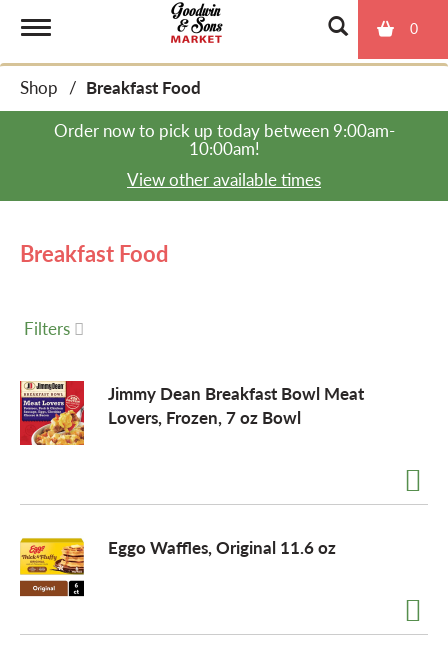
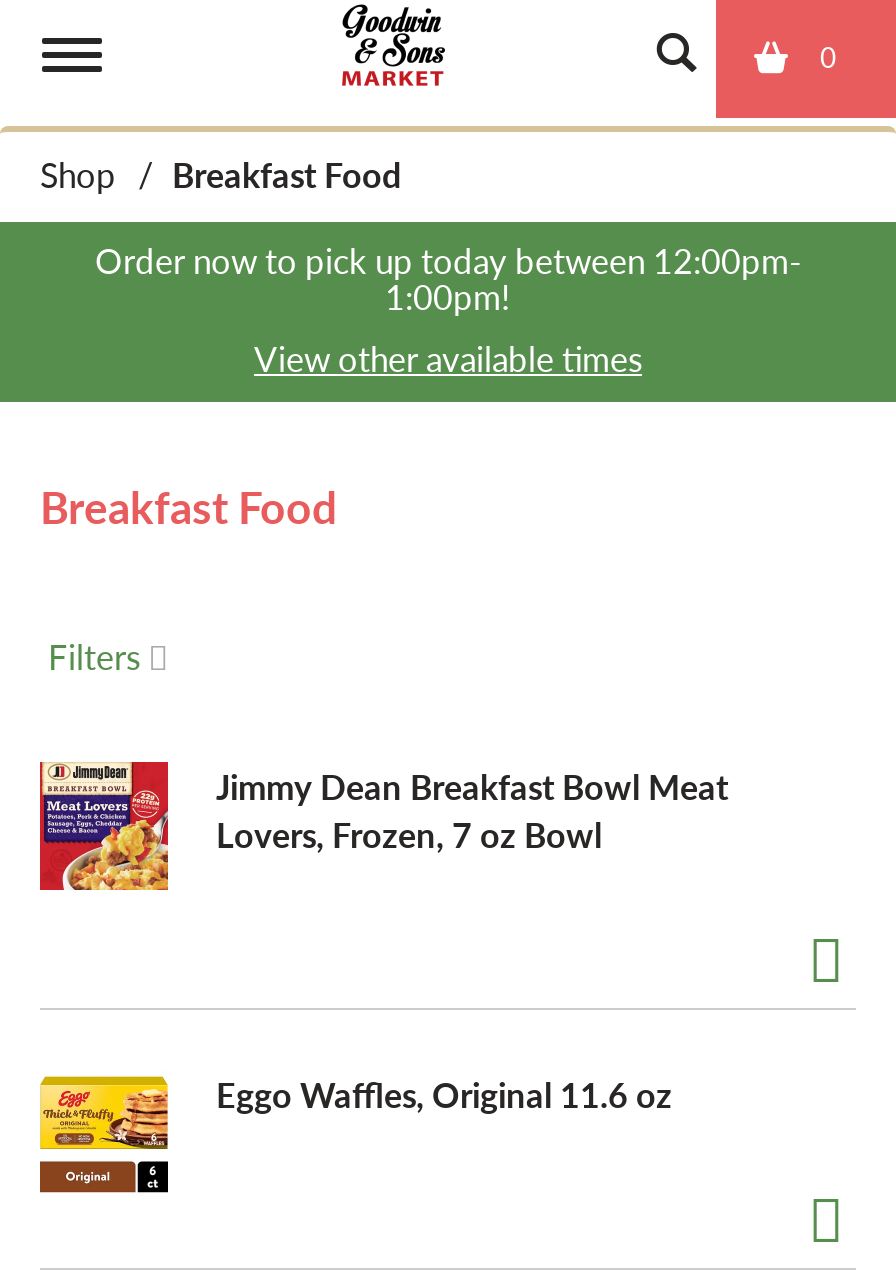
- Order now to pick up today between 9:00am-
- 10:00am!
+ Order now to pick up today between 12:00pm-
+ 1:00pm!
